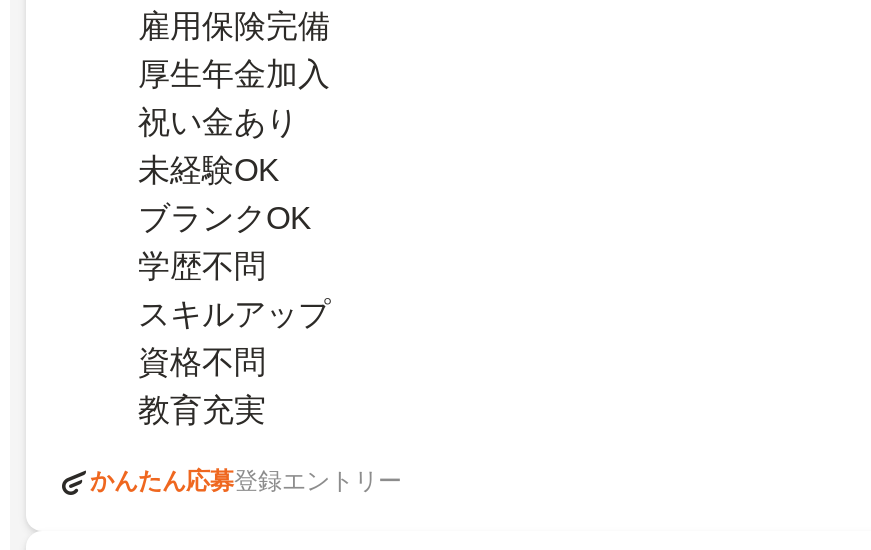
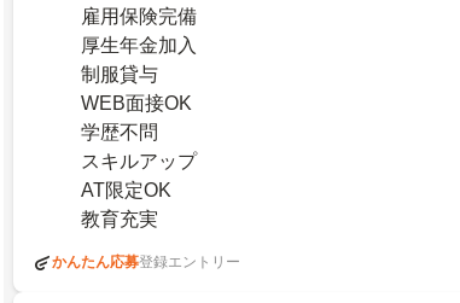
- 祝い金あり
- 未経験OK
- ブランクOK
+ 制服貸与
+ WEB面接OK

- 資格不問
+ AT限定OK
